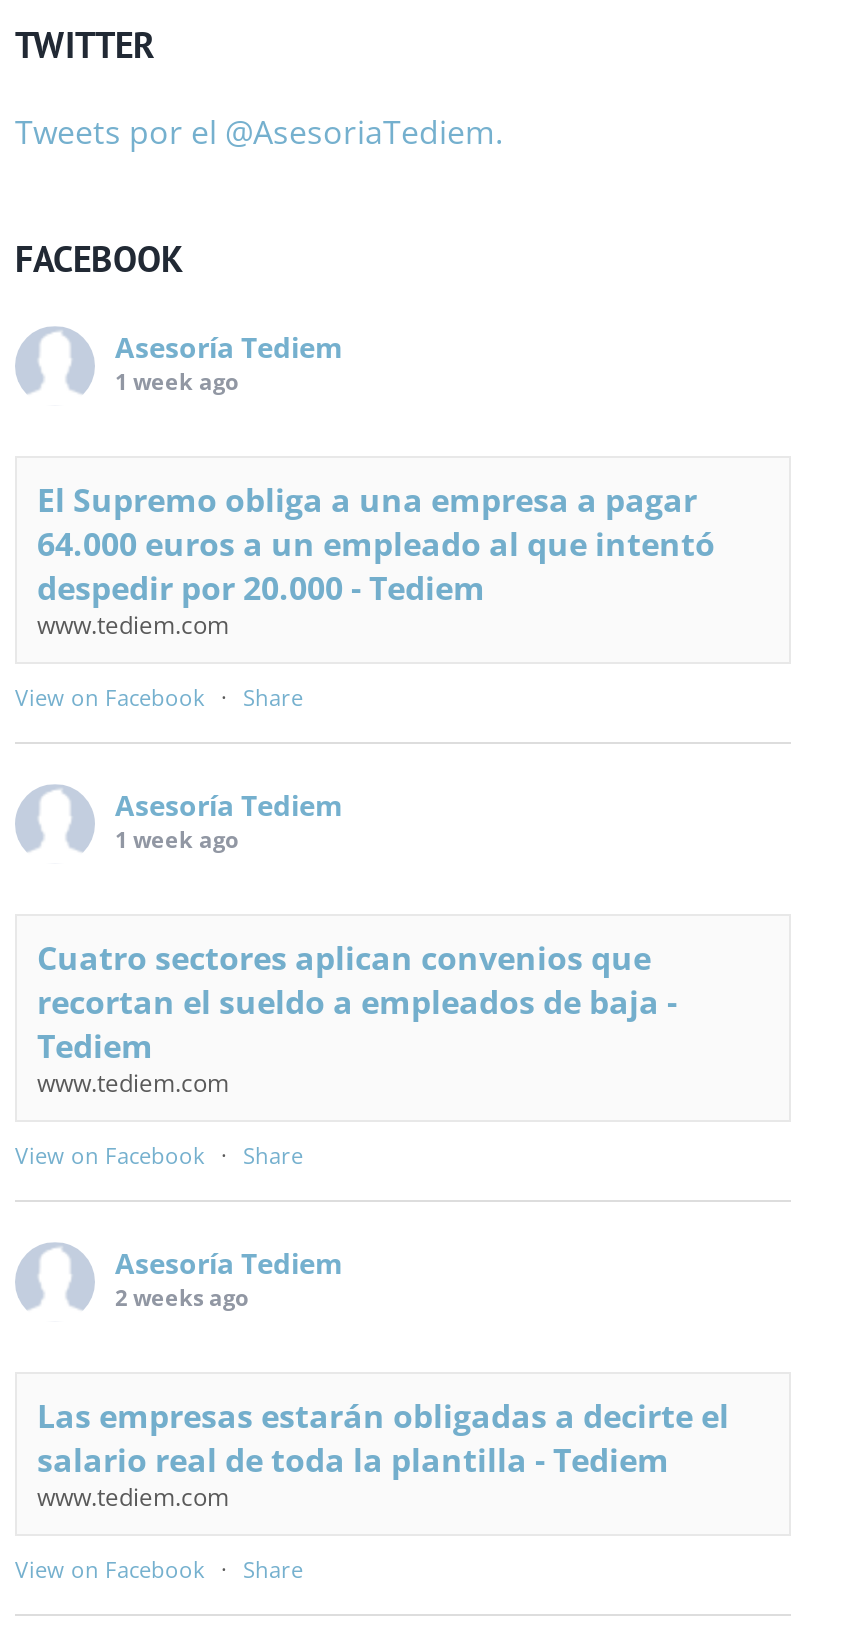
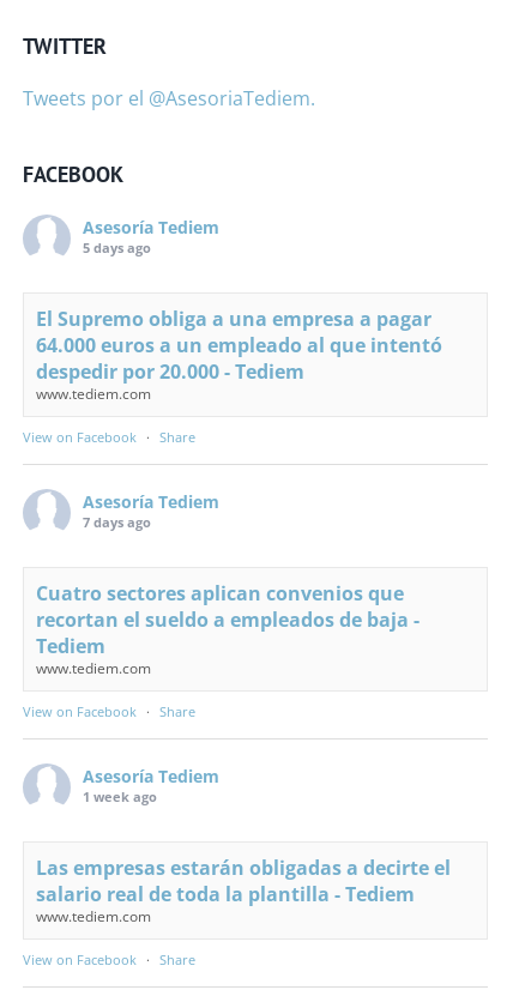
- 1 week ago
+ 5 days ago

- 1 week ago
+ 7 days ago

- 2 weeks ago
+ 1 week ago
